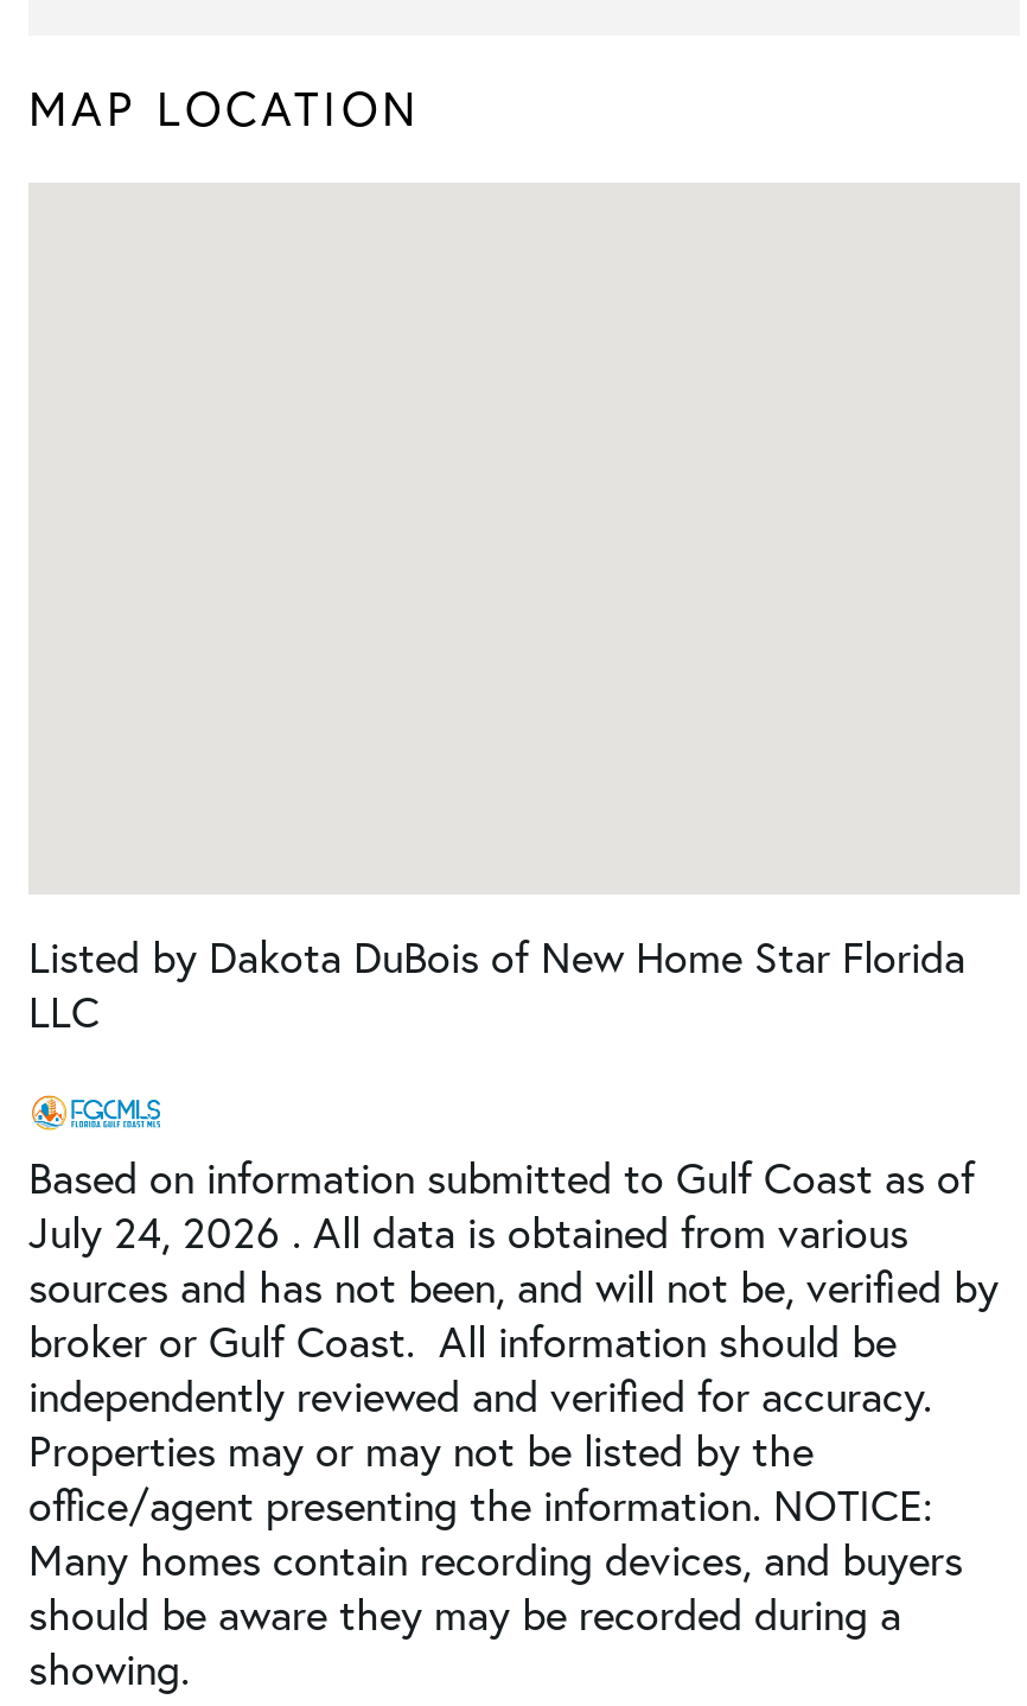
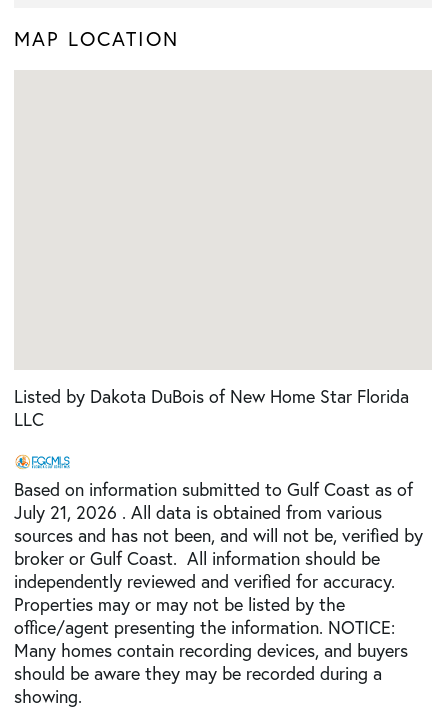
- July 24, 2026 . All data is obtained from various
+ July 21, 2026 . All data is obtained from various
